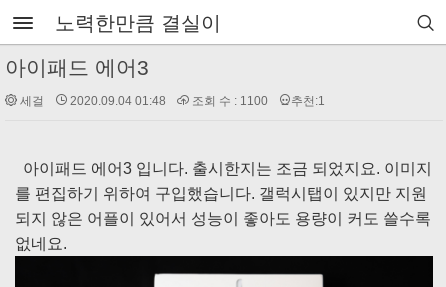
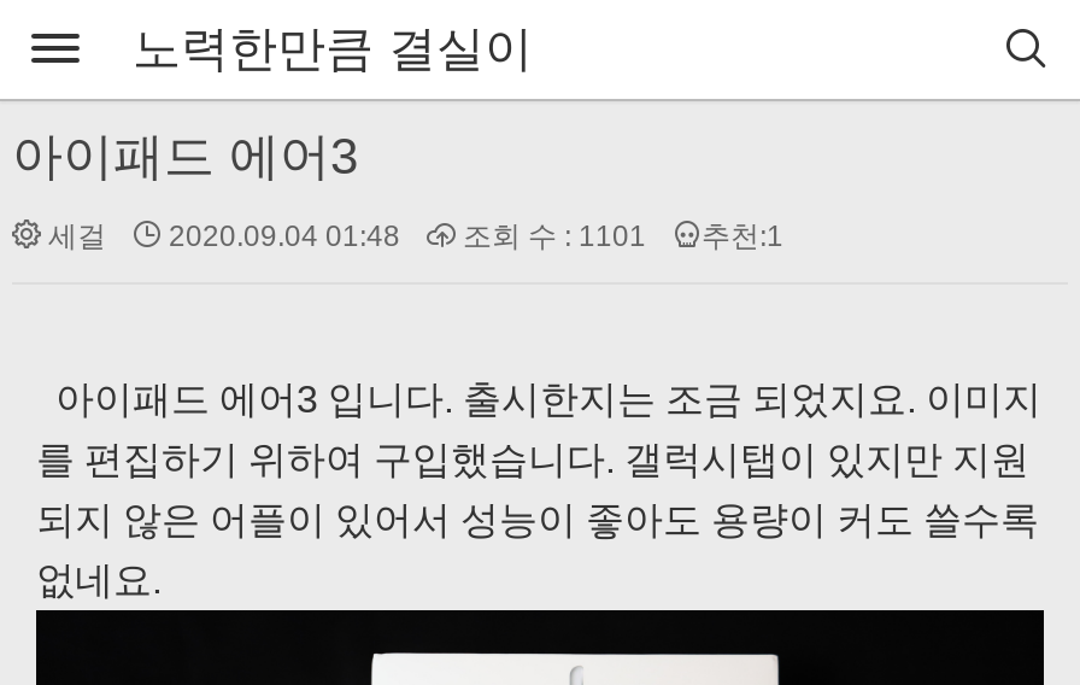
- 세걸 2020.09.04 01:48 조회 수 : 1100 추천:1
+ 세걸 2020.09.04 01:48 조회 수 : 1101 추천:1
